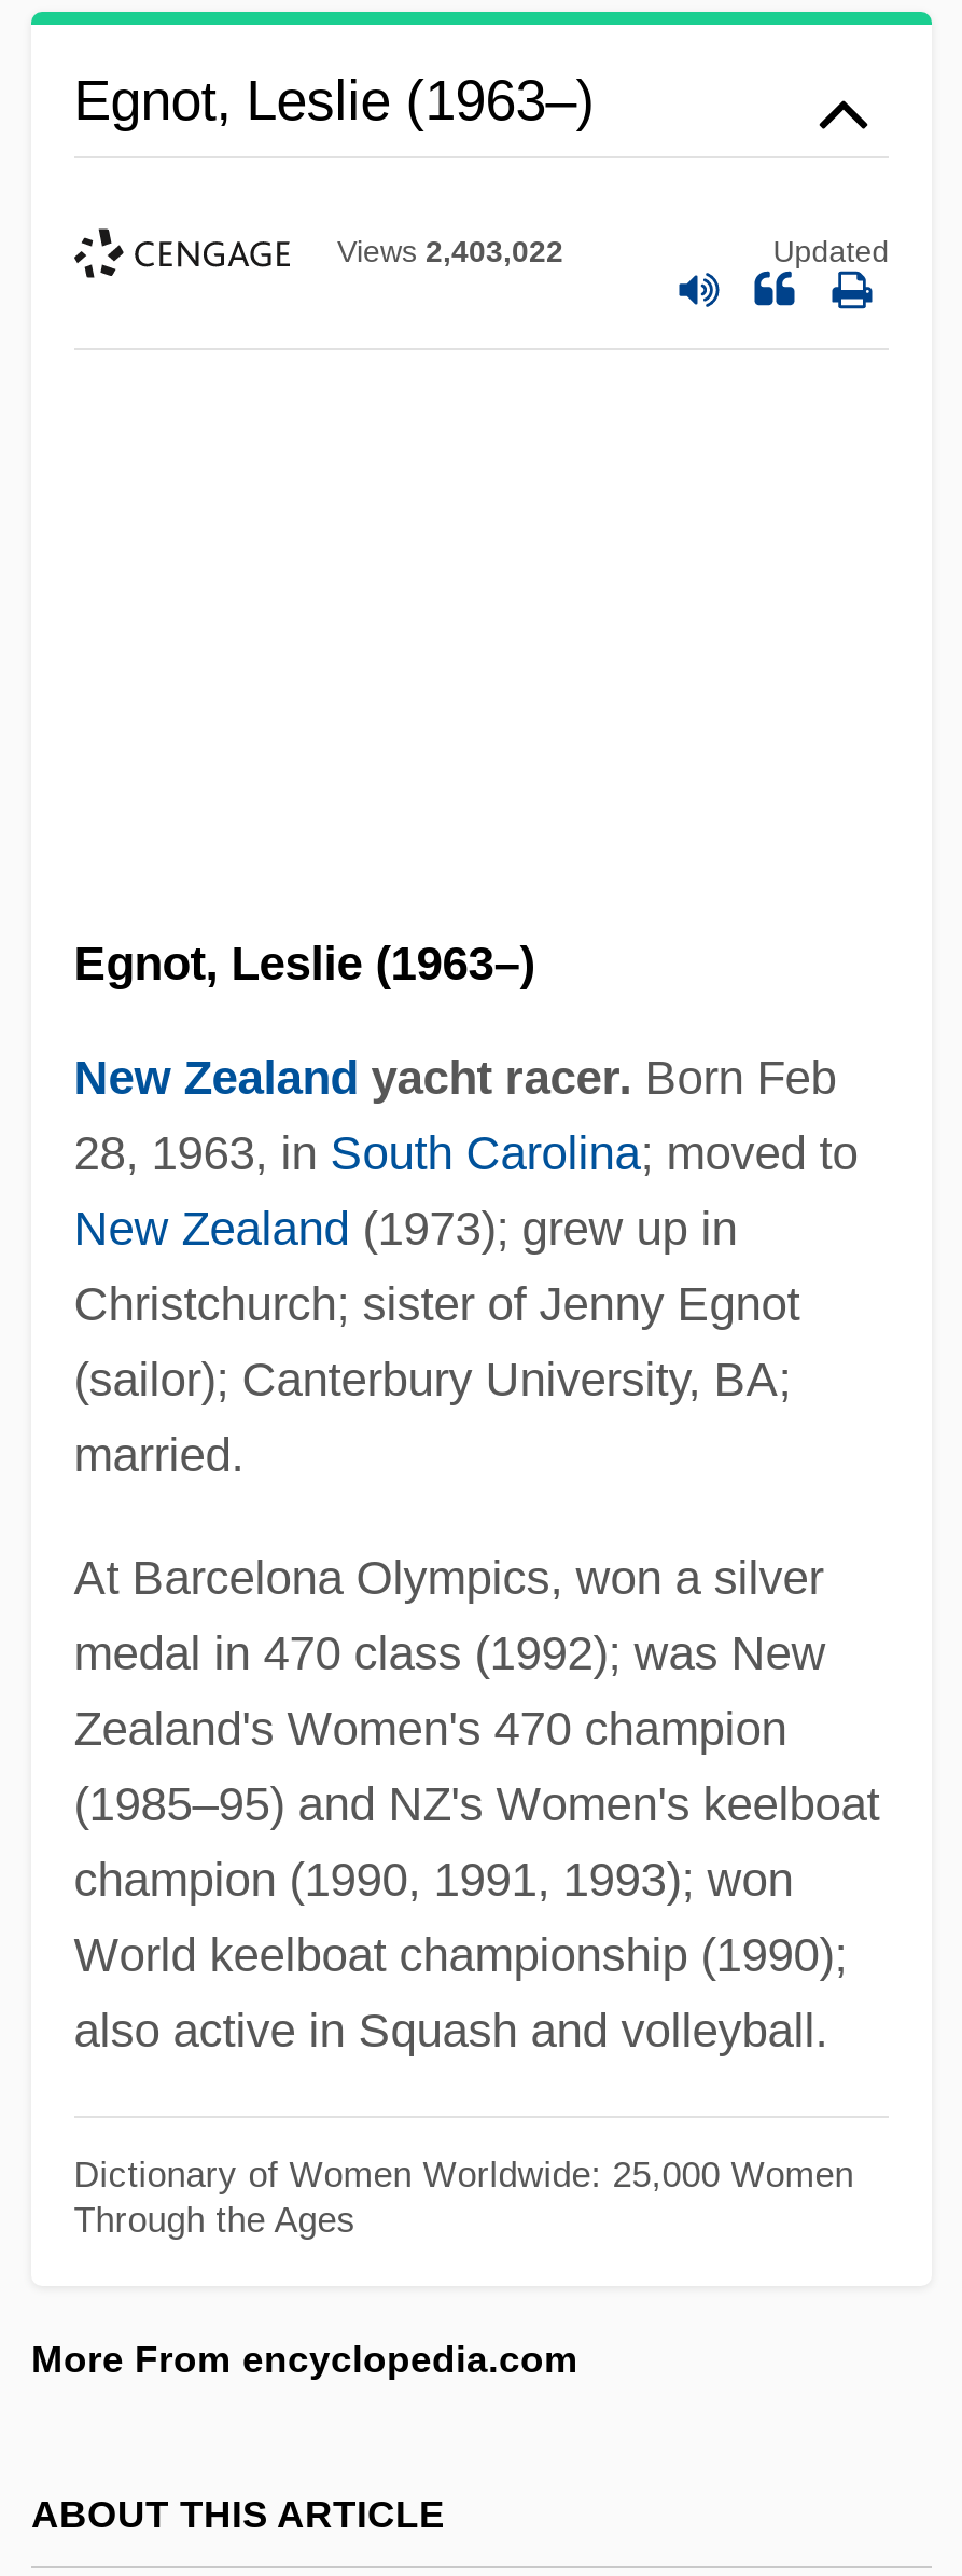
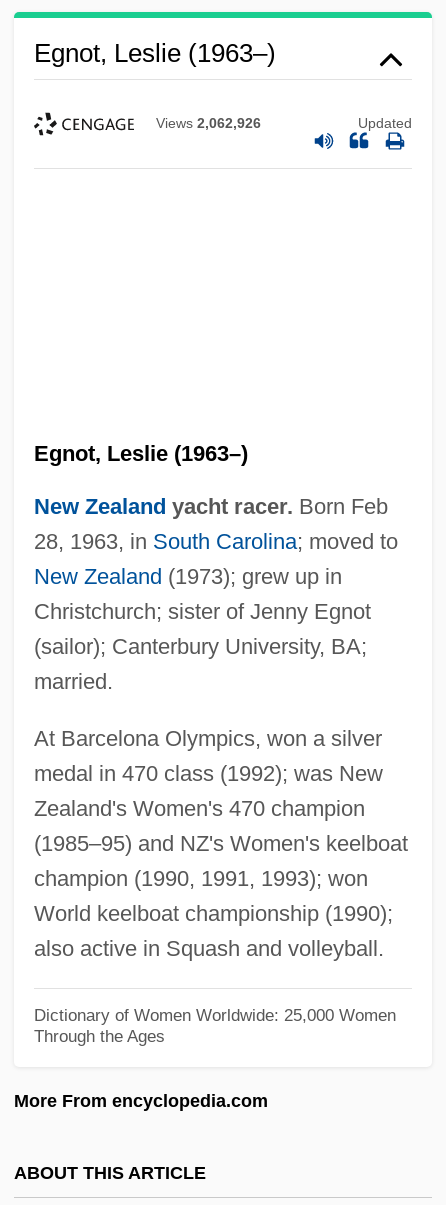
- Views 2,403,022
+ Views 2,062,926
